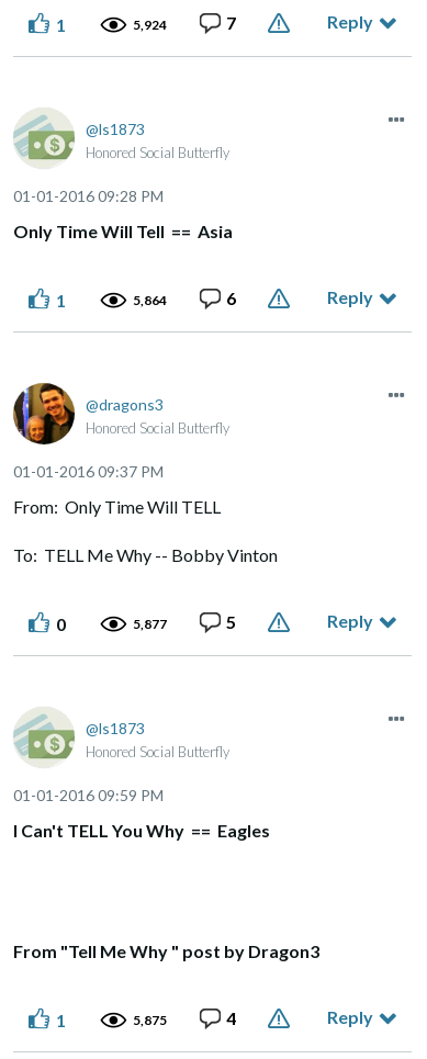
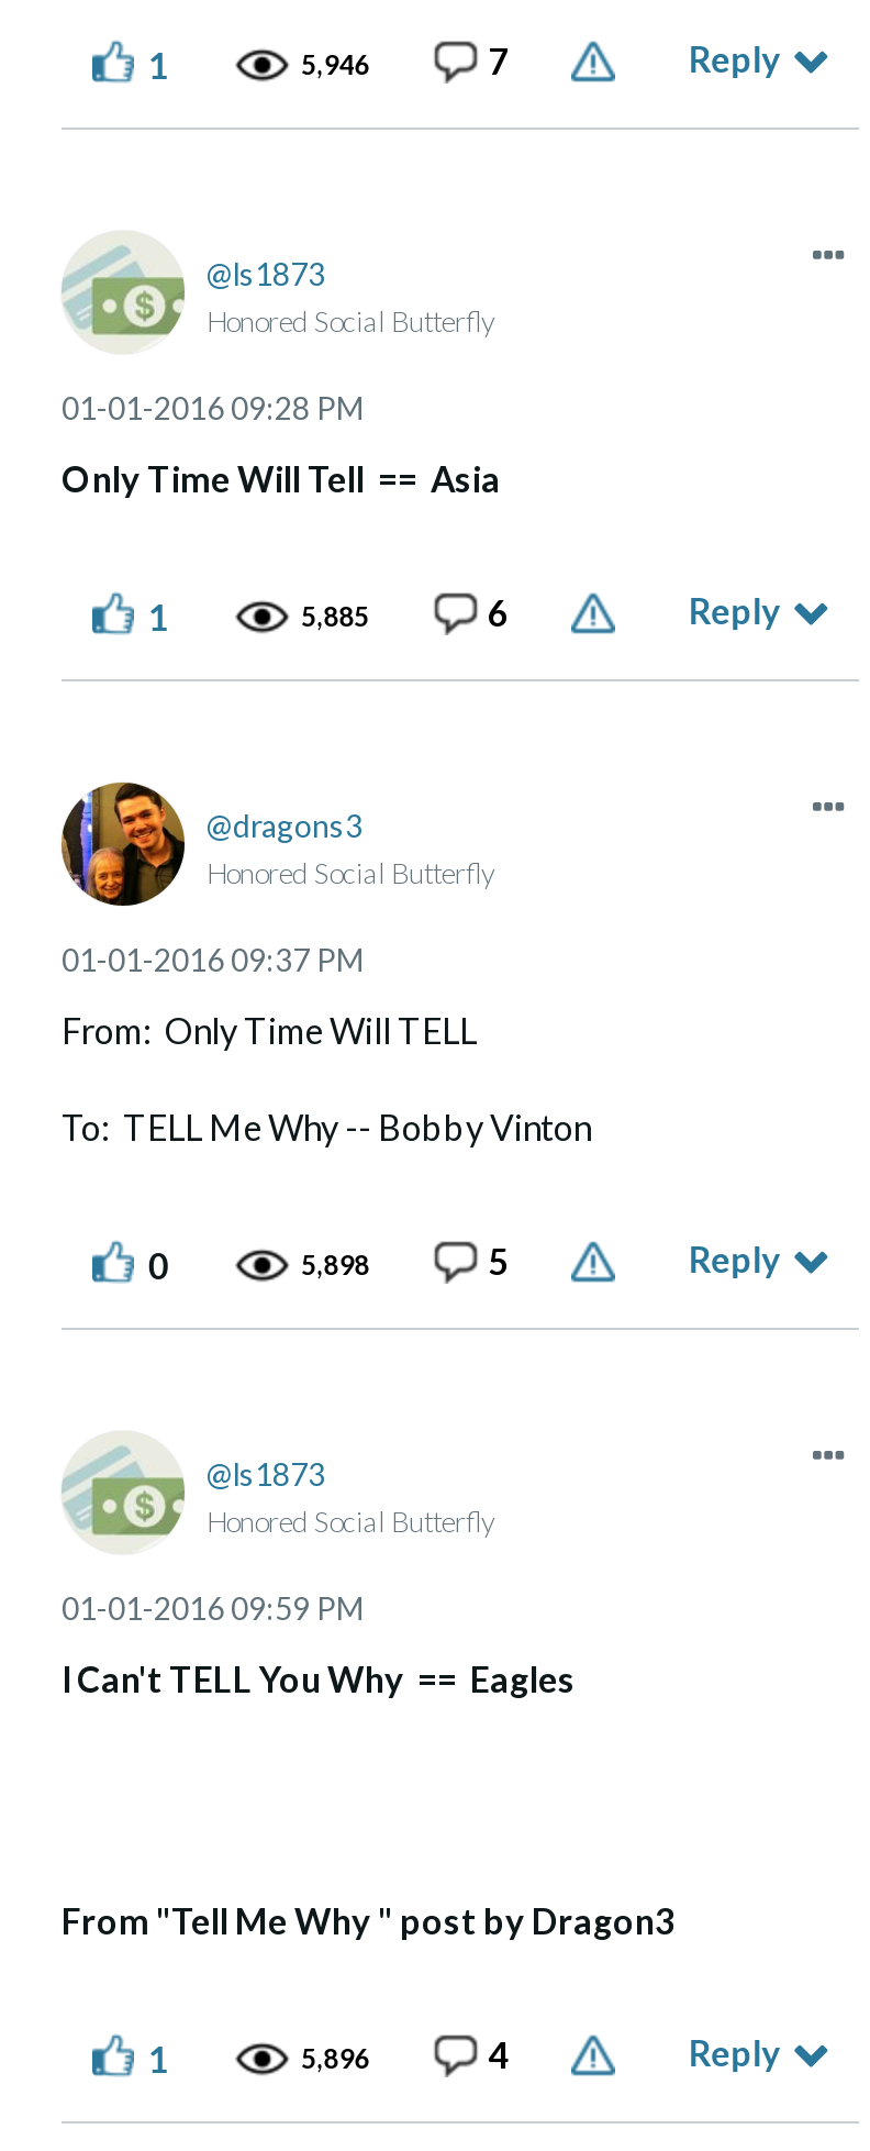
- 5,924
+ 5,946

- 5,864
+ 5,885

- 5,877
+ 5,898

- 5,875
+ 5,896
